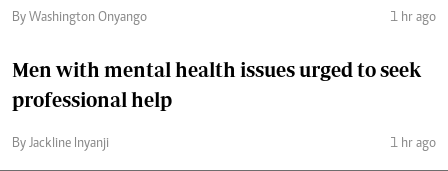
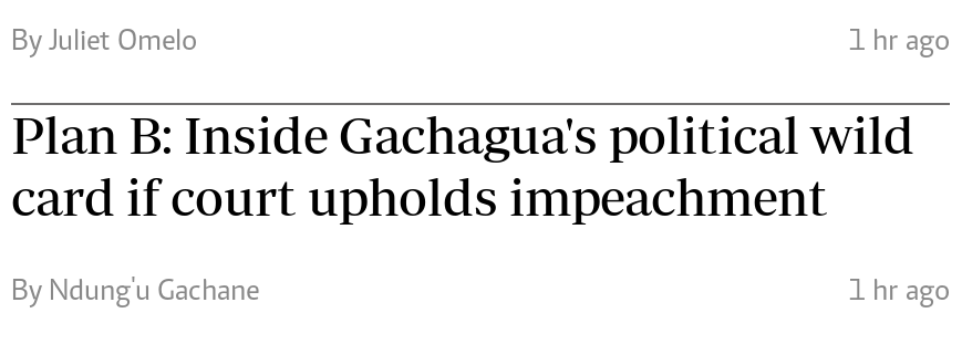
- By Washington Onyango
+ By Juliet Omelo

- Men with mental health issues urged to seek
- professional help
+ Plan B: Inside Gachagua's political wild
+ card if court upholds impeachment

- By Jackline Inyanji
+ By Ndung'u Gachane
